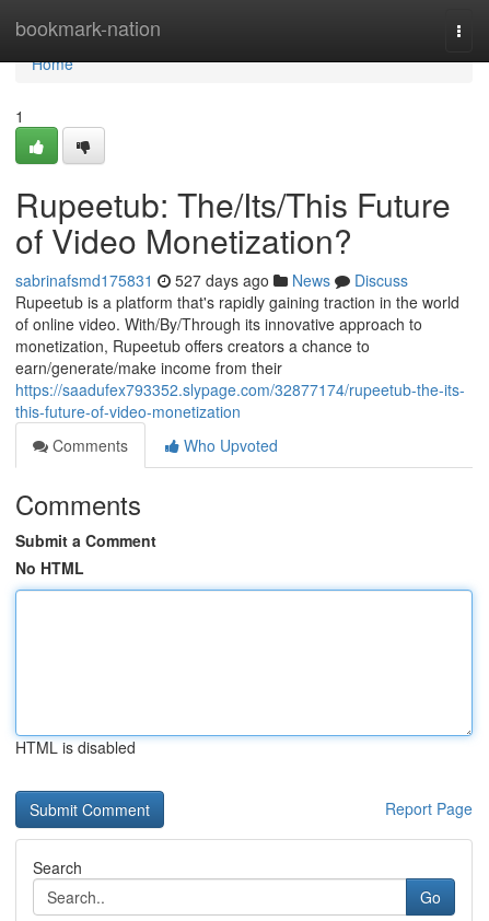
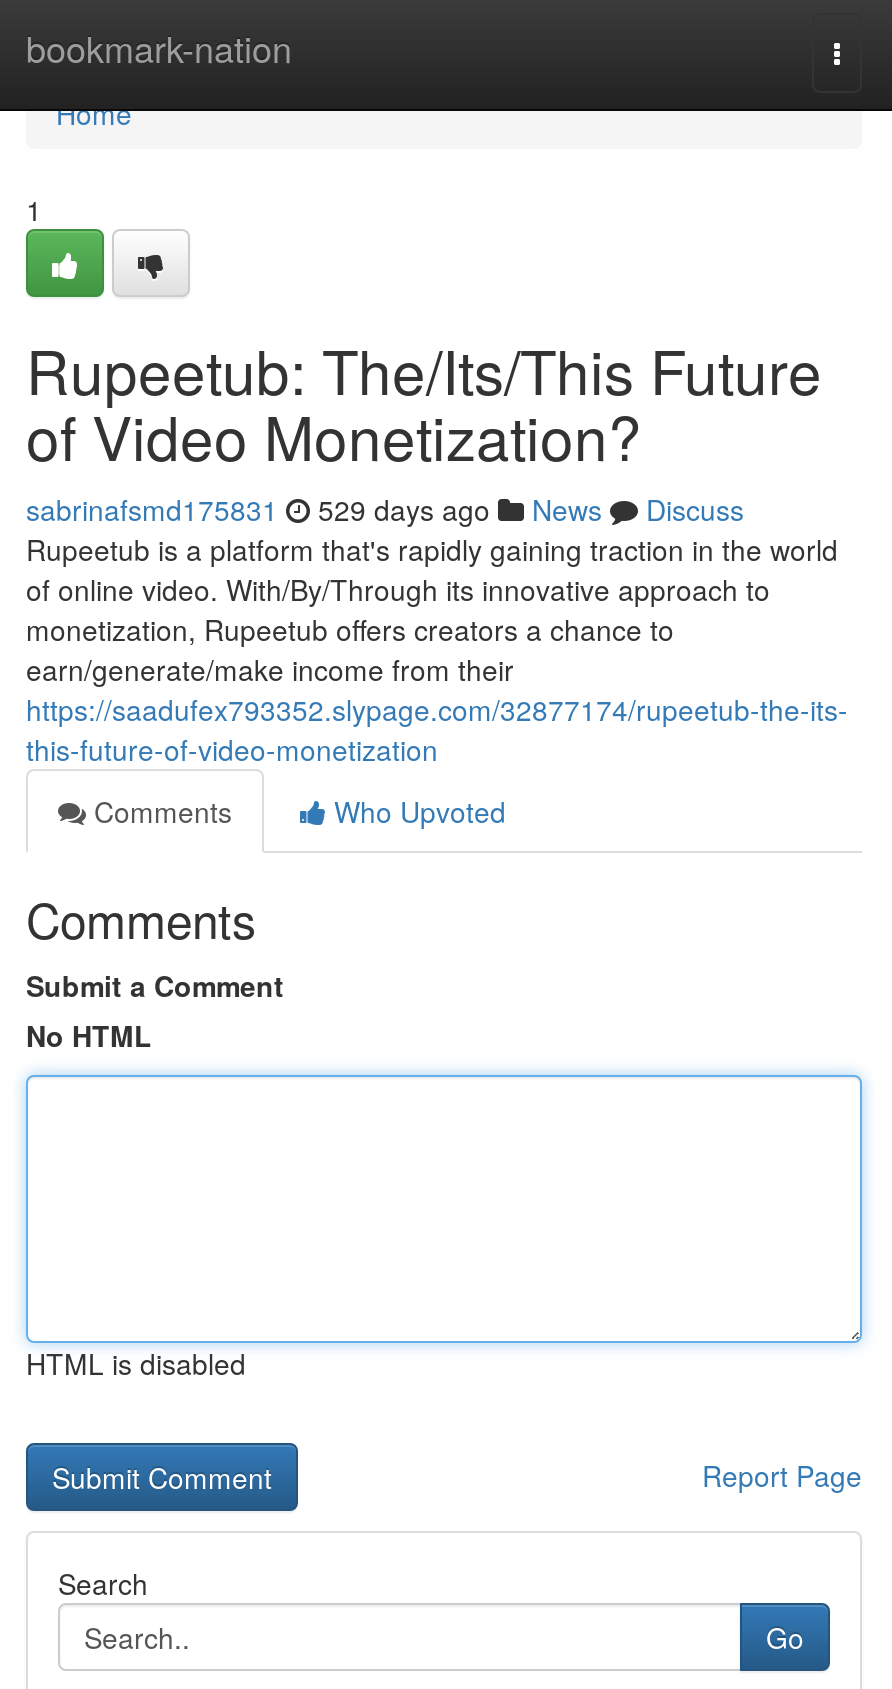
- sabrinafsmd175831 527 days ago News Discuss
+ sabrinafsmd175831 529 days ago News Discuss
